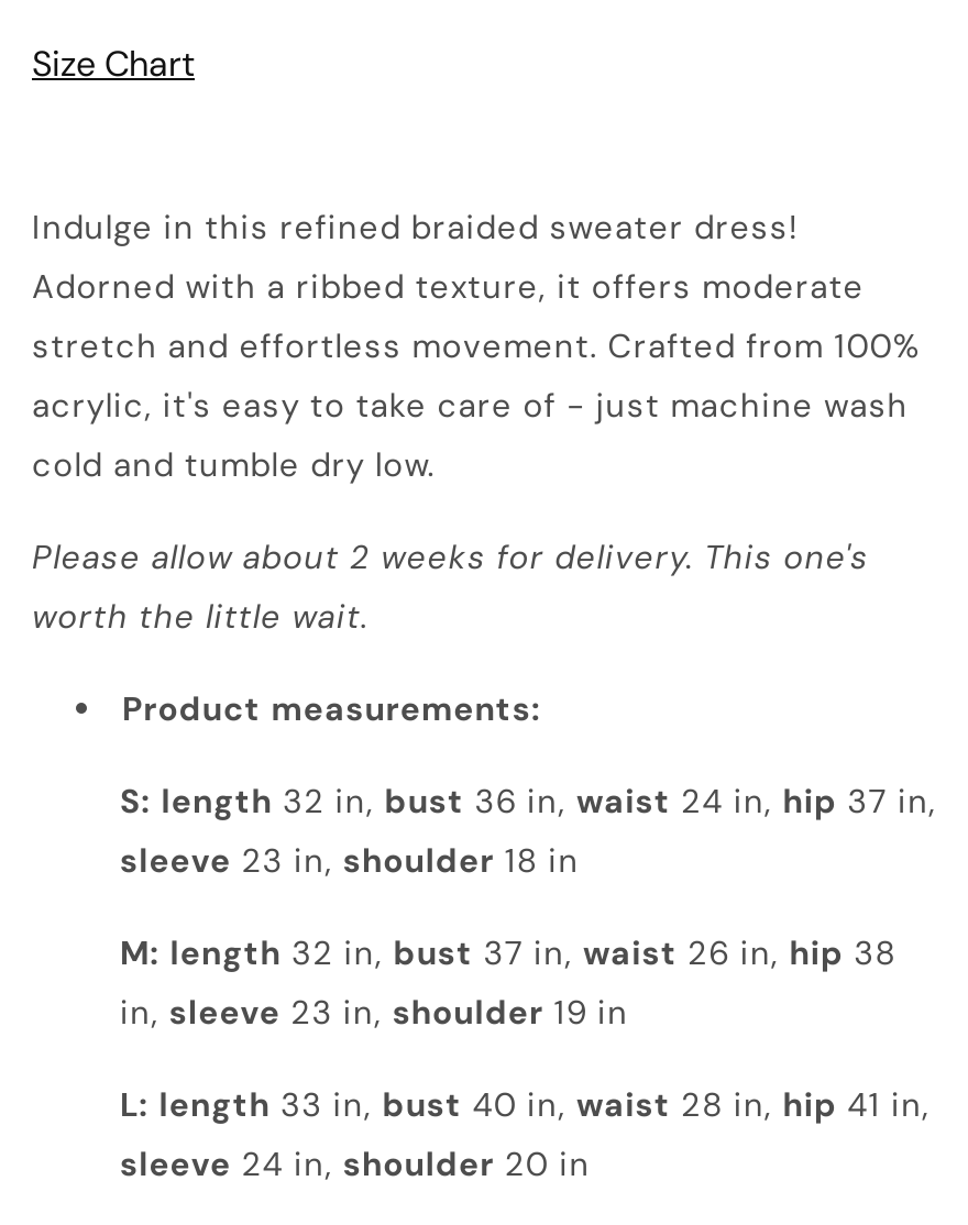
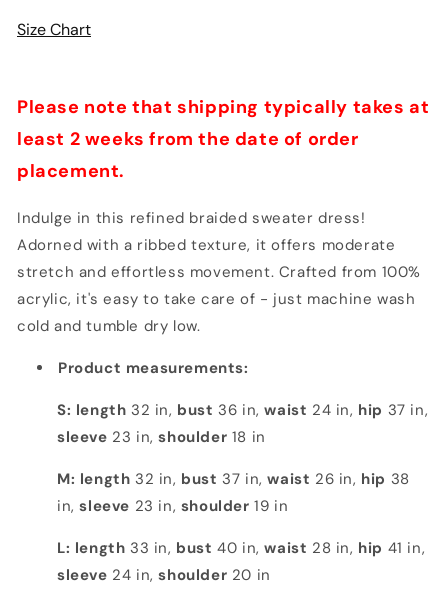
+ Please note that shipping typically takes at
+ least 2 weeks from the date of order
+ placement.

moved down: Indulge in this refined braided sweater dress! | Adorned with a ribbed texture, it offers moderate | stretch and effortless movement. Crafted from 100% | acrylic, it's easy to take care of - just machine wash | cold and tumble dry low.

- Please allow about 2 weeks for delivery. This one's
- worth the little wait.
